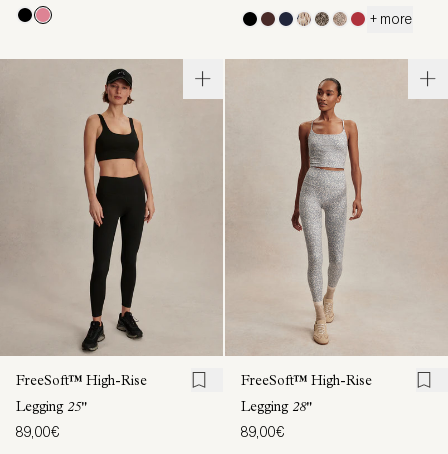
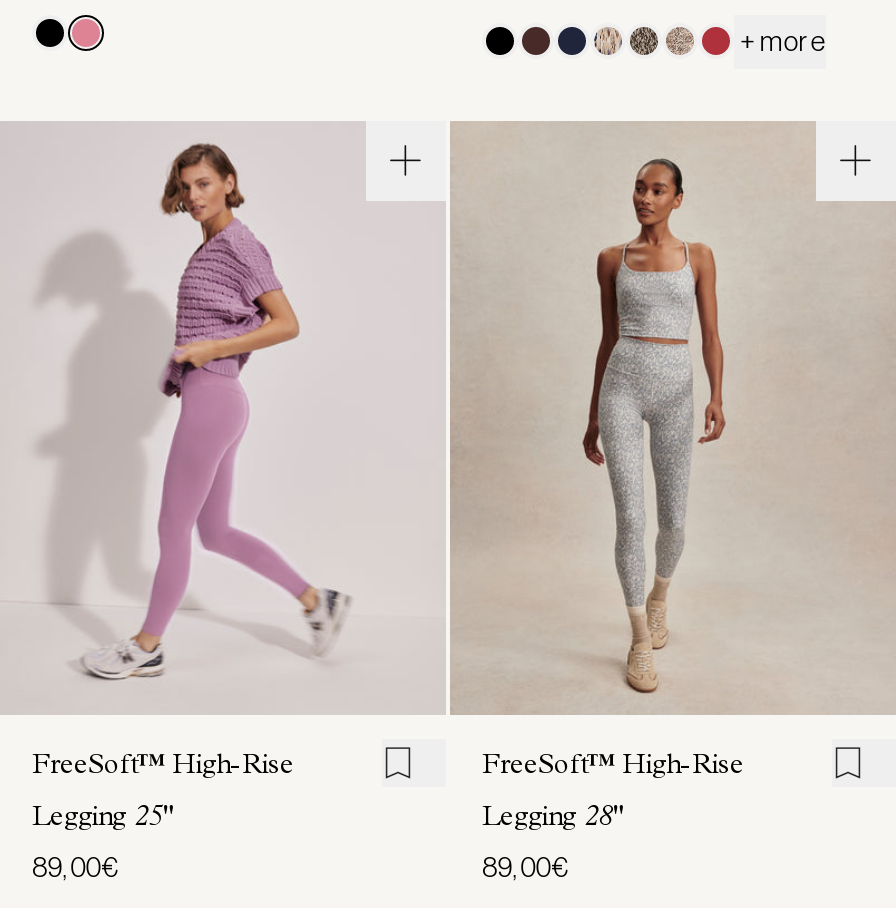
- [image]
+ [image]
